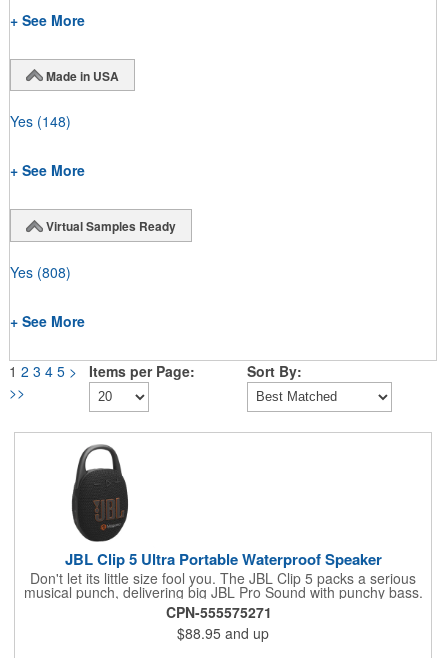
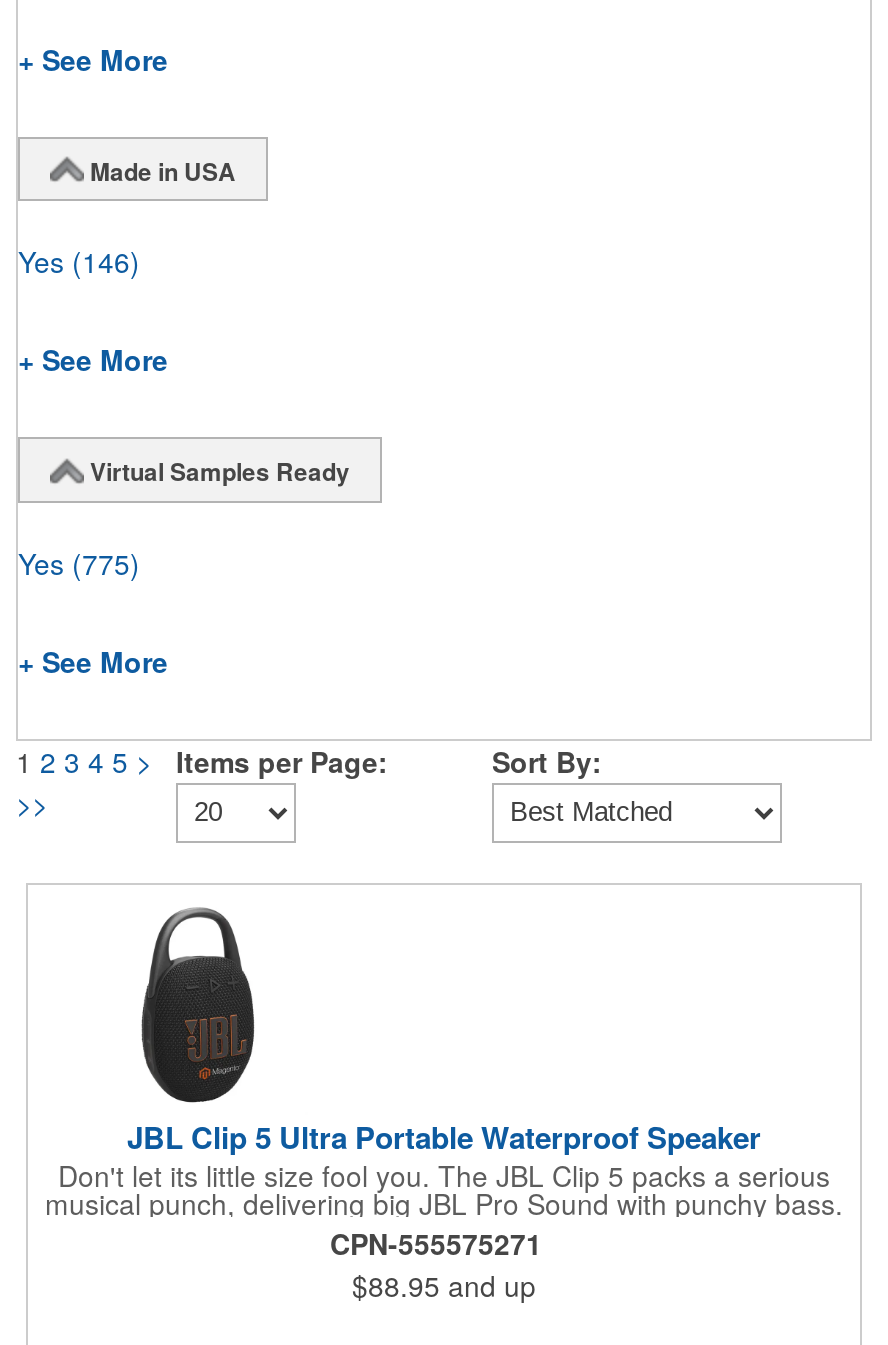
- Yes (148)
+ Yes (146)

- Yes (808)
+ Yes (775)
